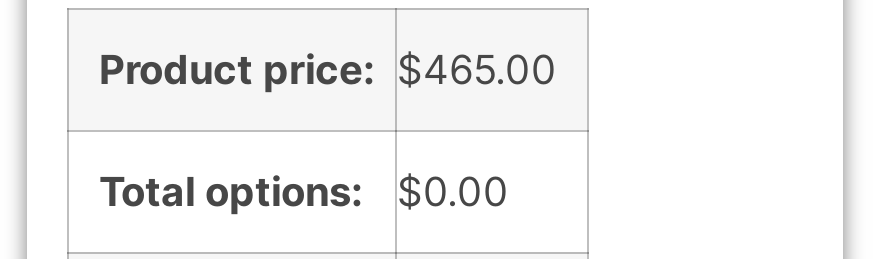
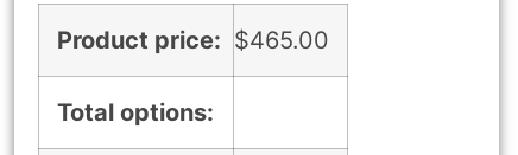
- $0.00
